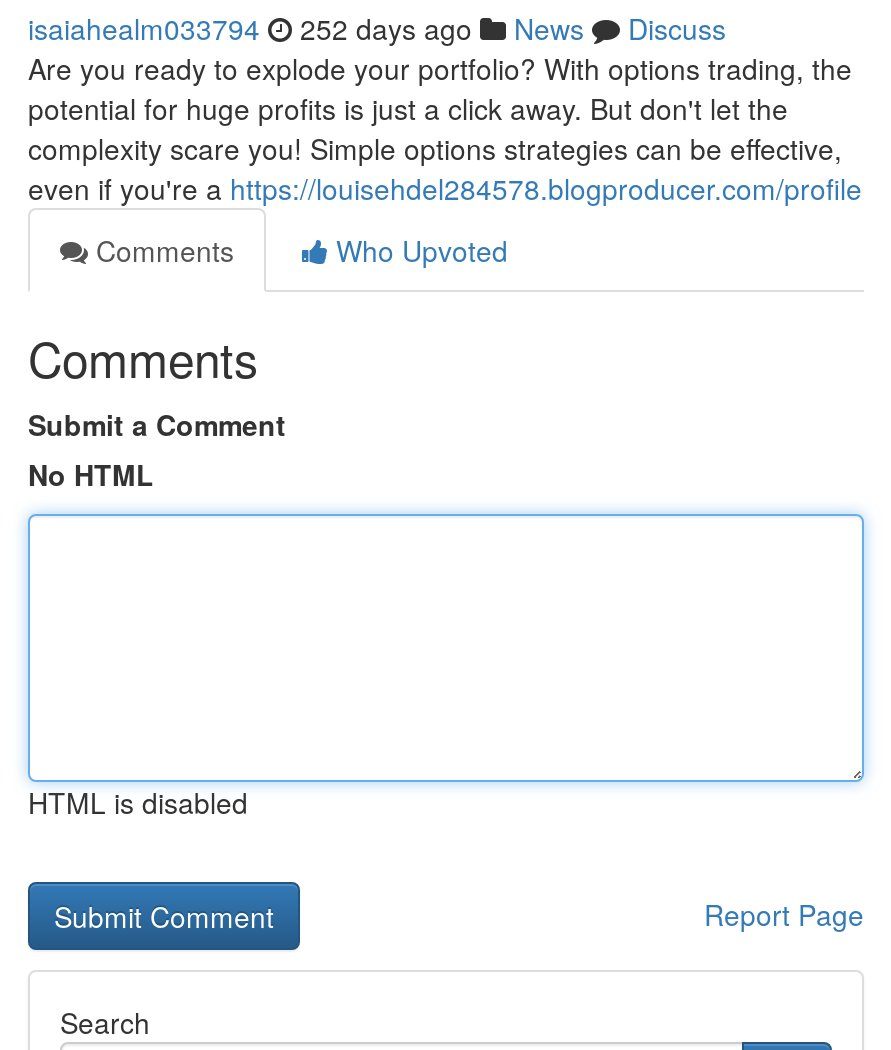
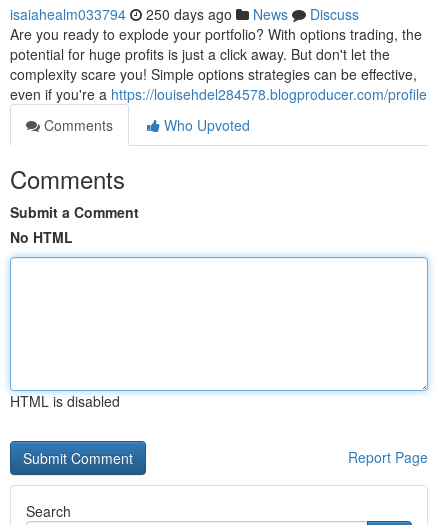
- isaiahealm033794 252 days ago News Discuss
+ isaiahealm033794 250 days ago News Discuss
